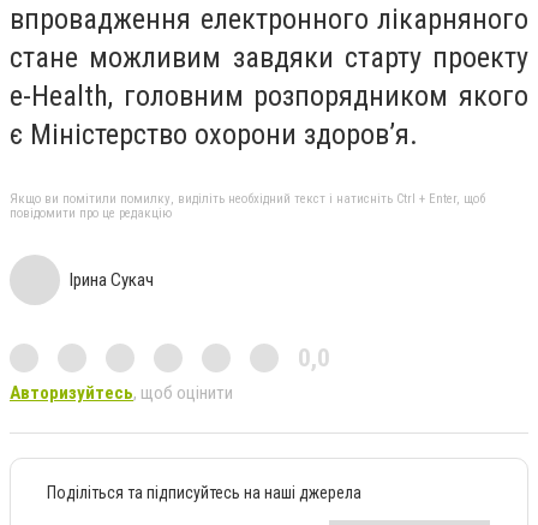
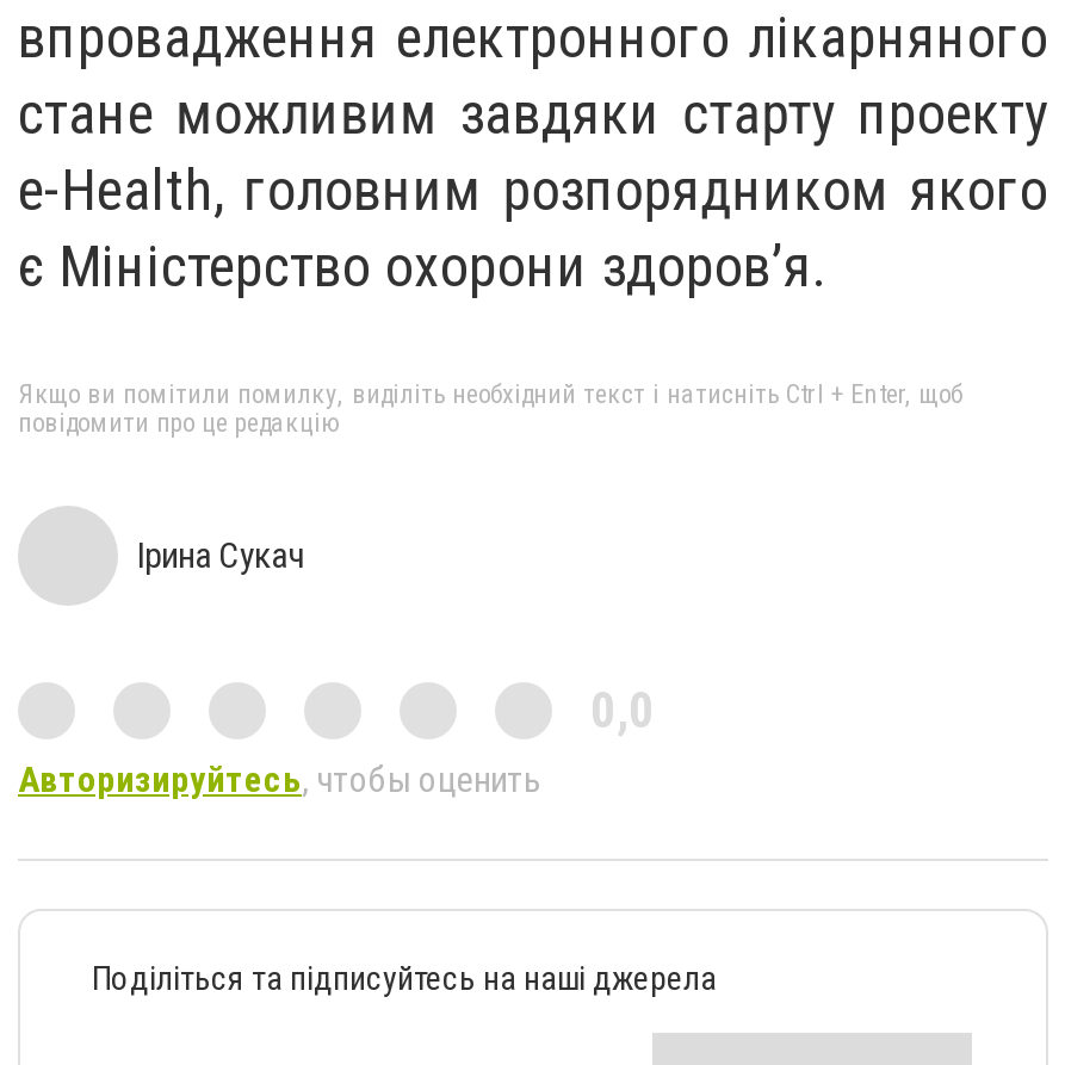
- Авторизуйтесь, щоб оцінити
+ Авторизируйтесь, чтобы оценить
